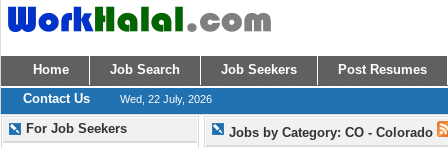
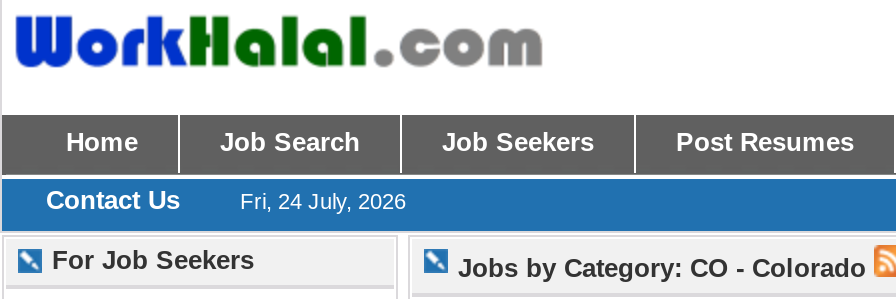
- Wed, 22 July, 2026
+ Fri, 24 July, 2026
